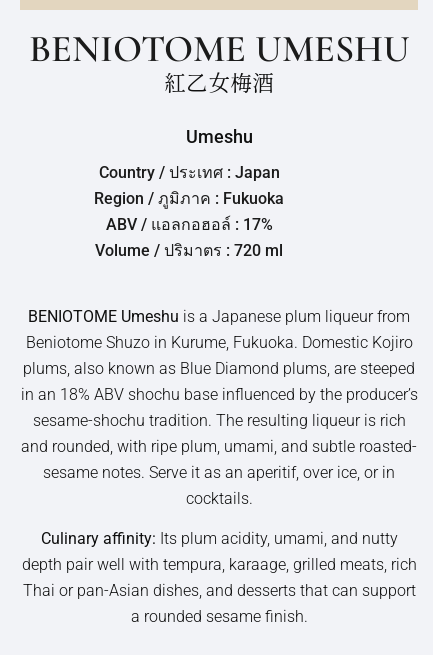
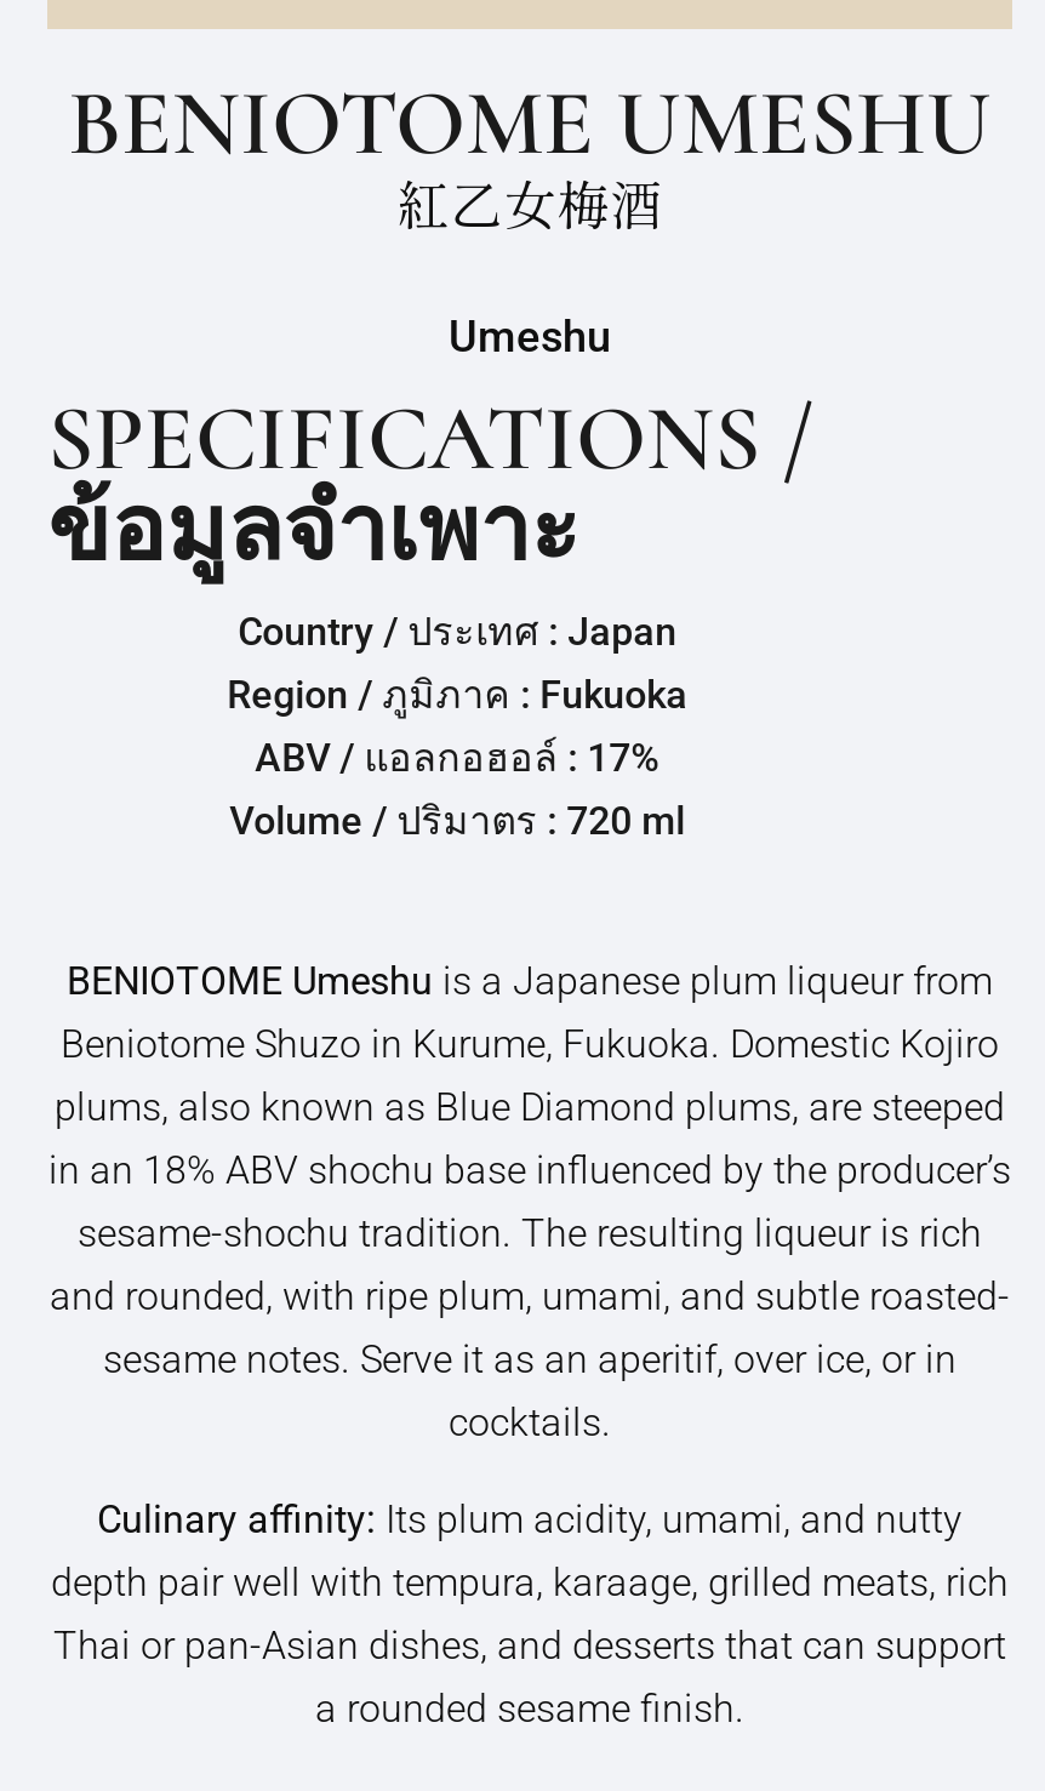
+ SPECIFICATIONS /
+ ข้อมูลจำเพาะ
